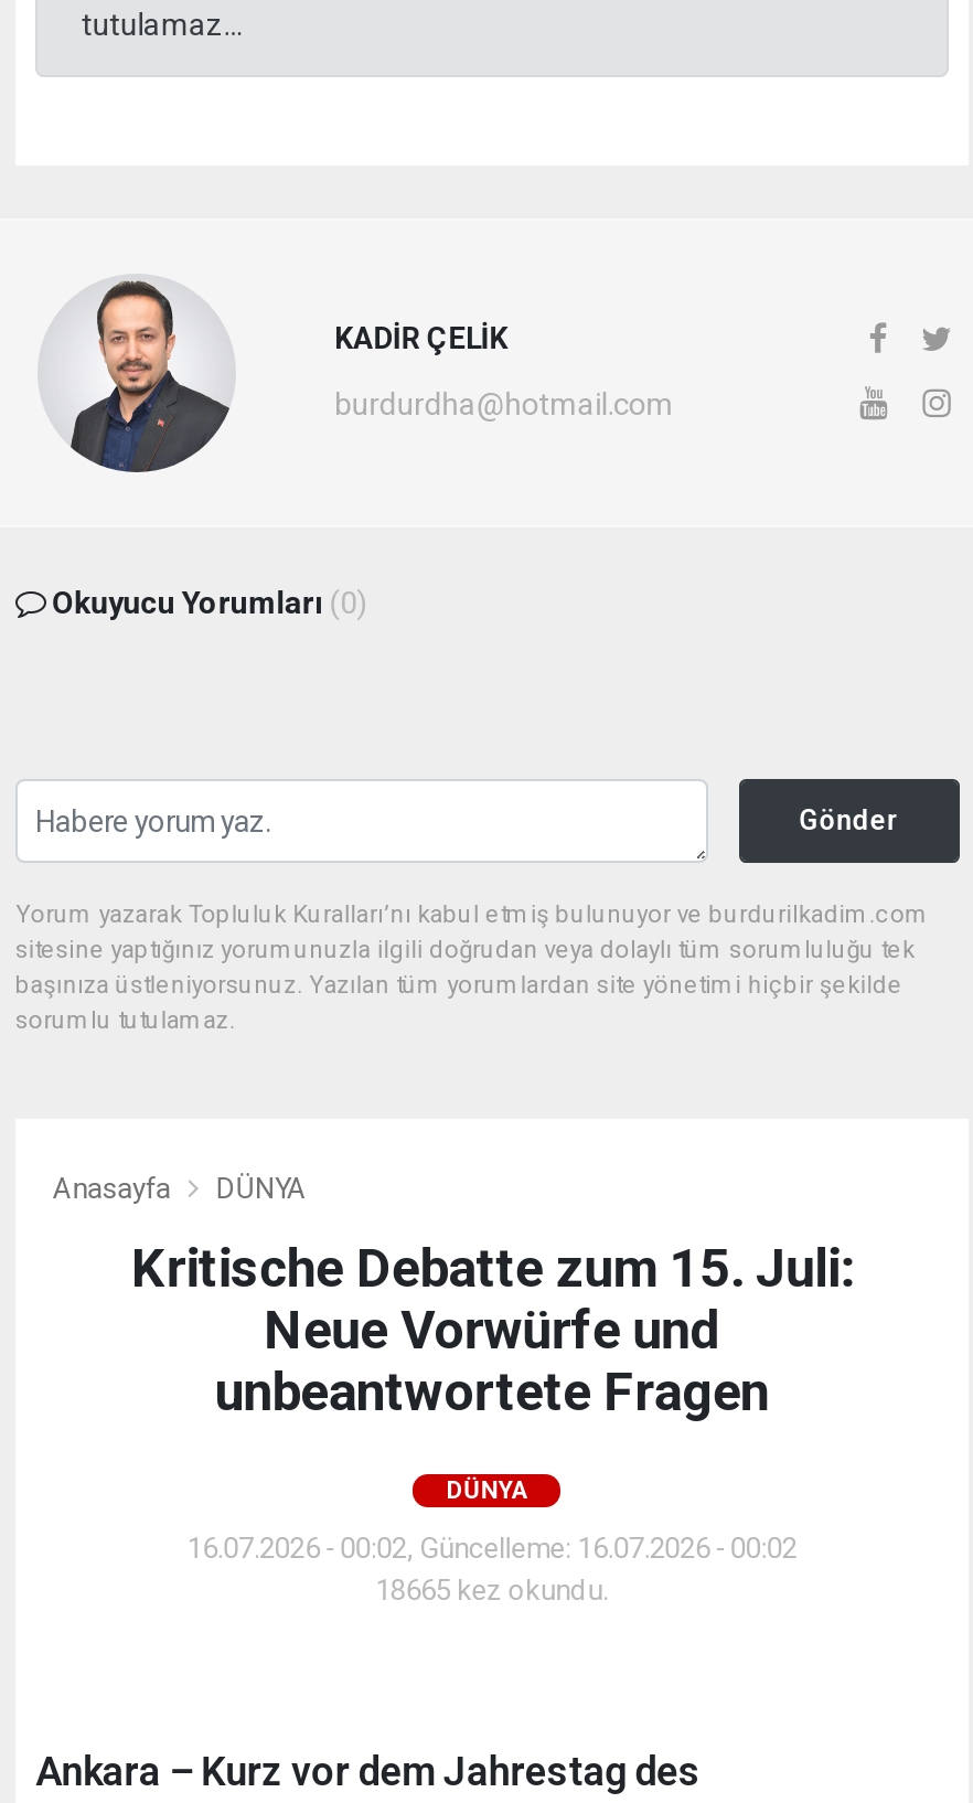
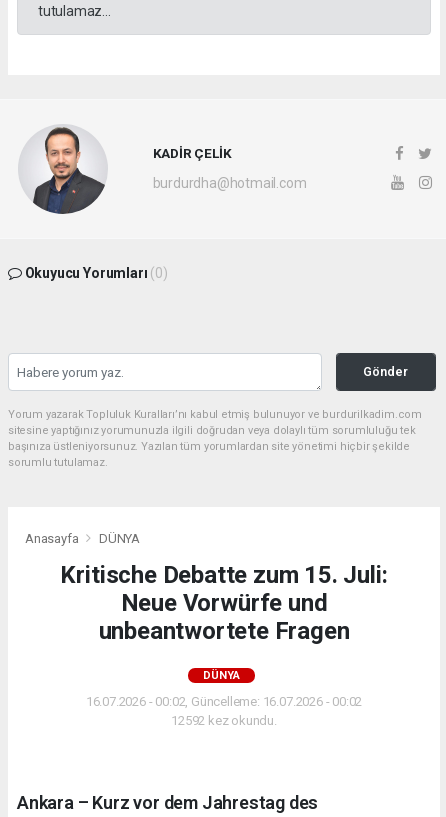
- 18665 kez okundu.
+ 12592 kez okundu.
